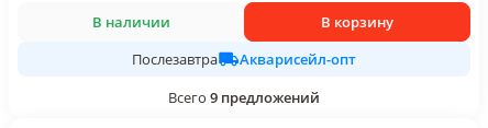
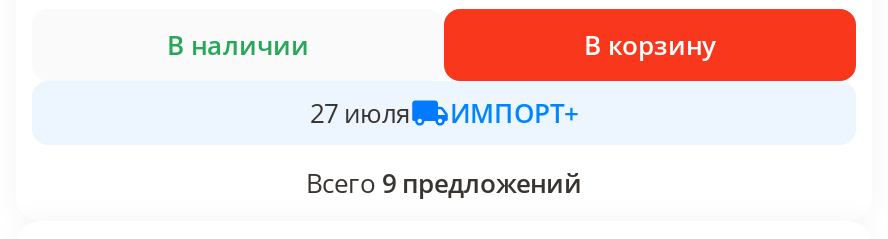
- Послезавтра
- Акварисейл-опт
+ 27 июля
+ ИМПОРТ+
